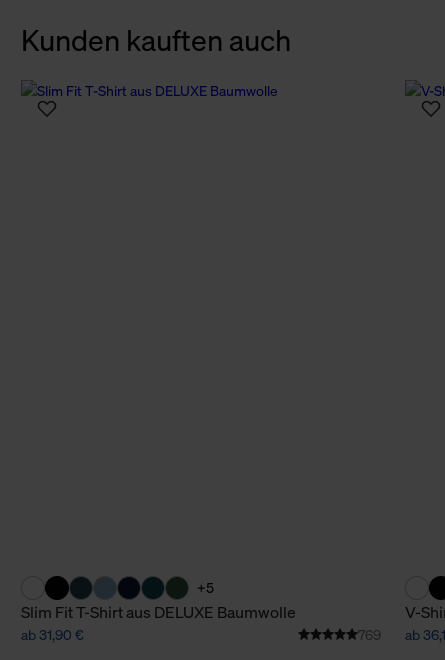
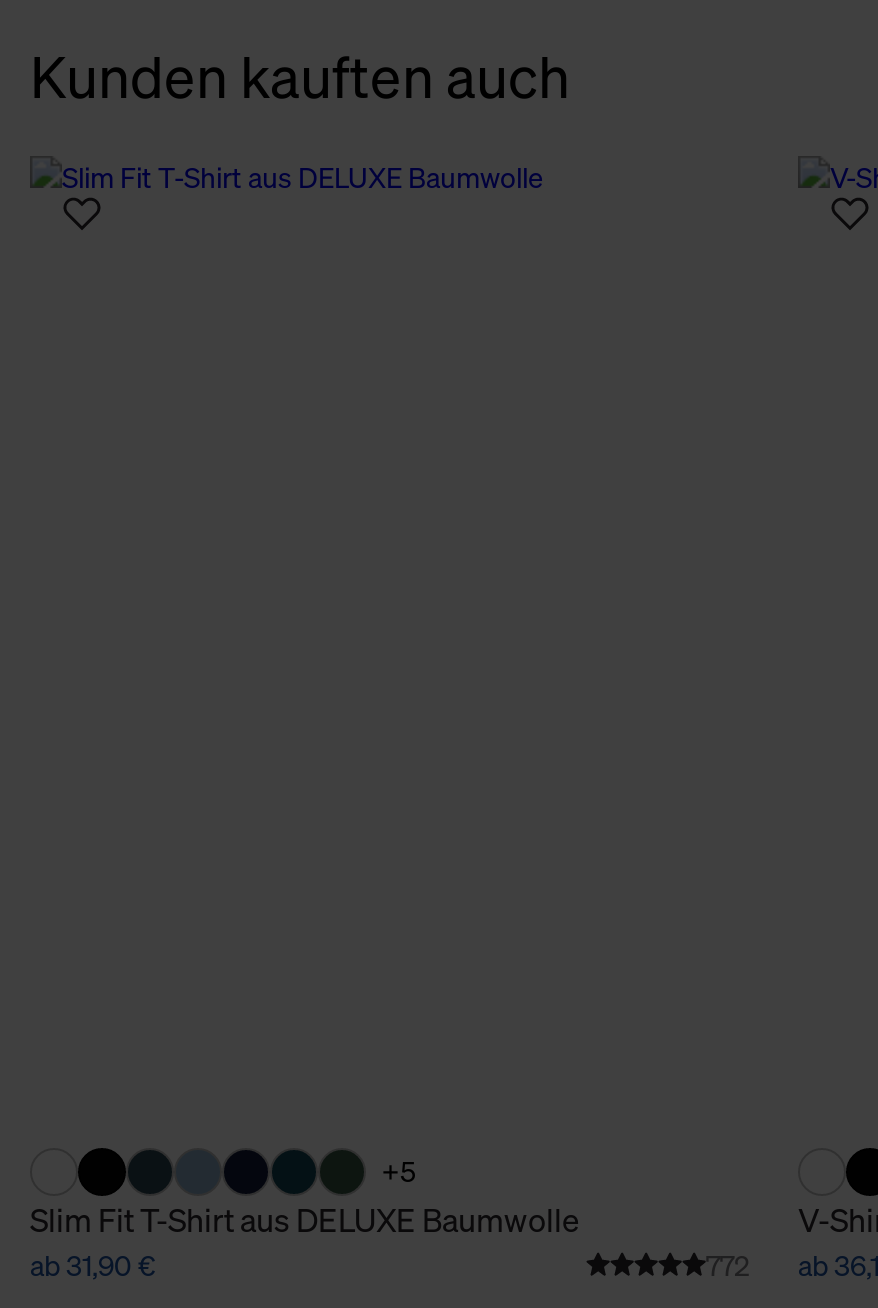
- 769
+ 772
